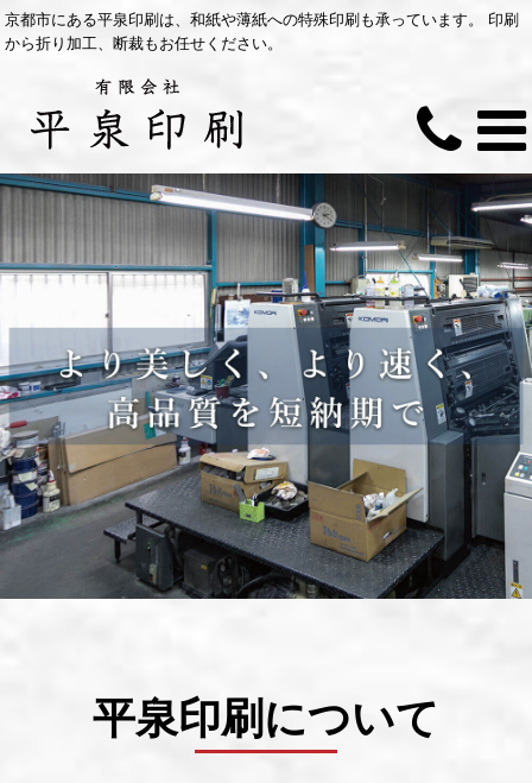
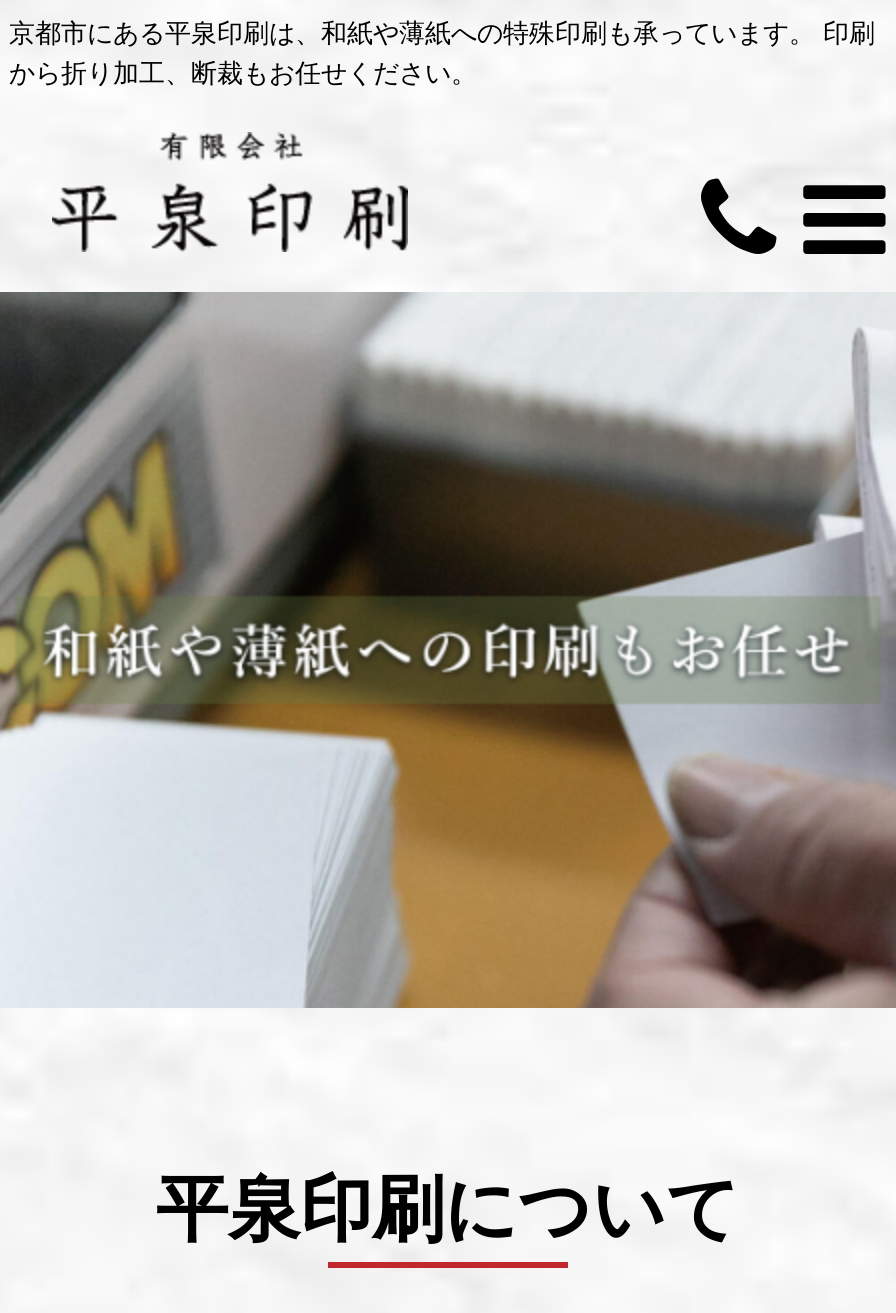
- [image]
+ [image]
